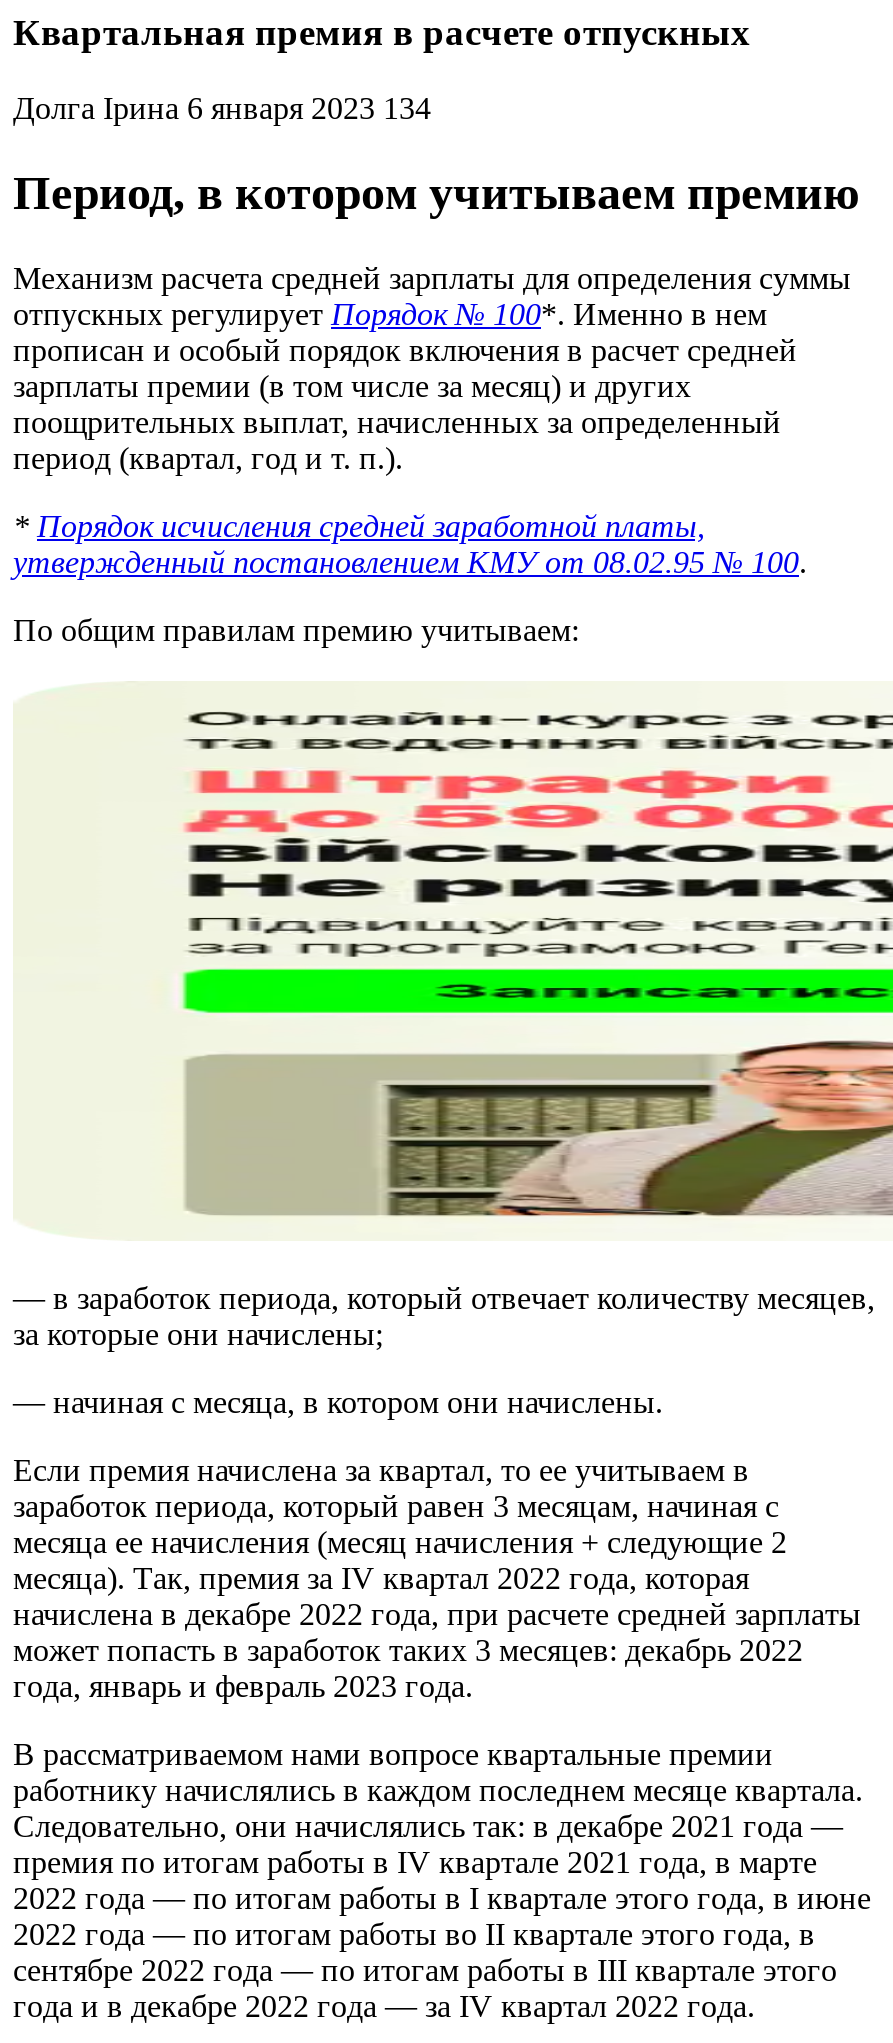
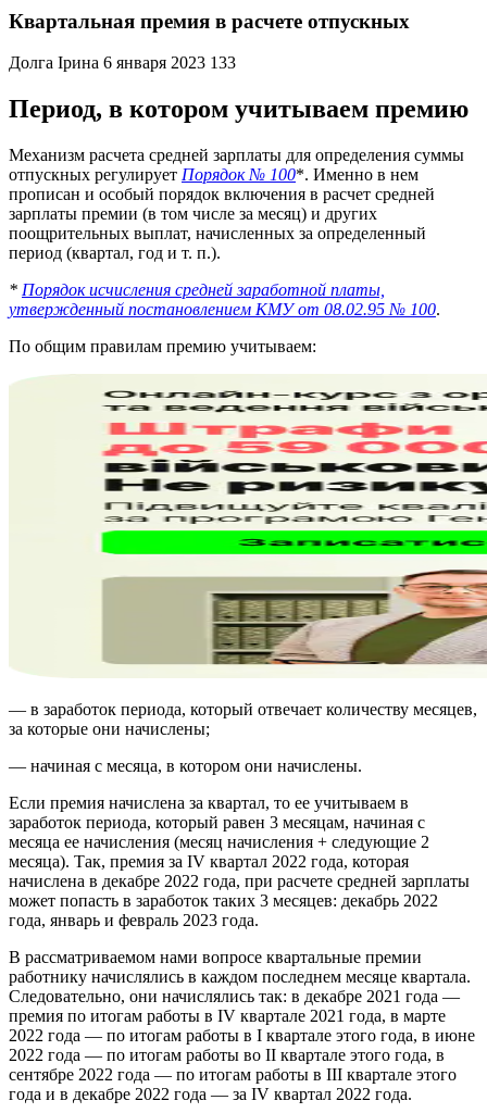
- Долга Ірина 6 января 2023 134
+ Долга Ірина 6 января 2023 133
